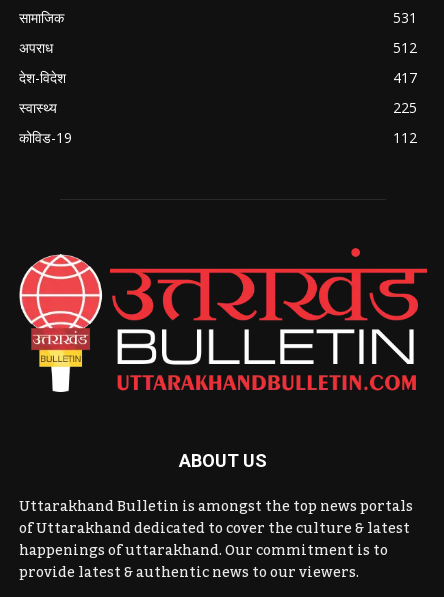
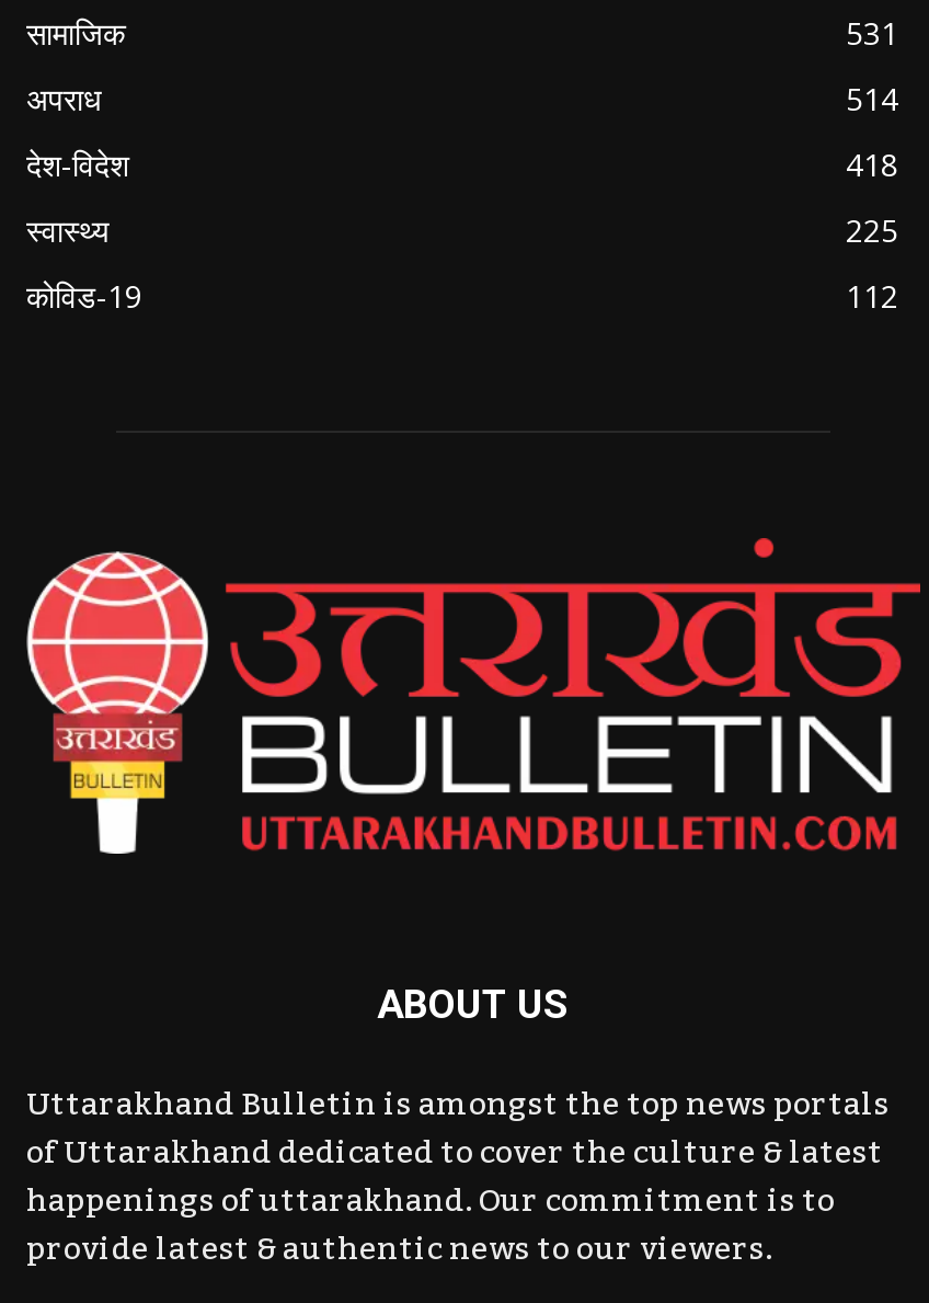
- 512
+ 514

- 417
+ 418
